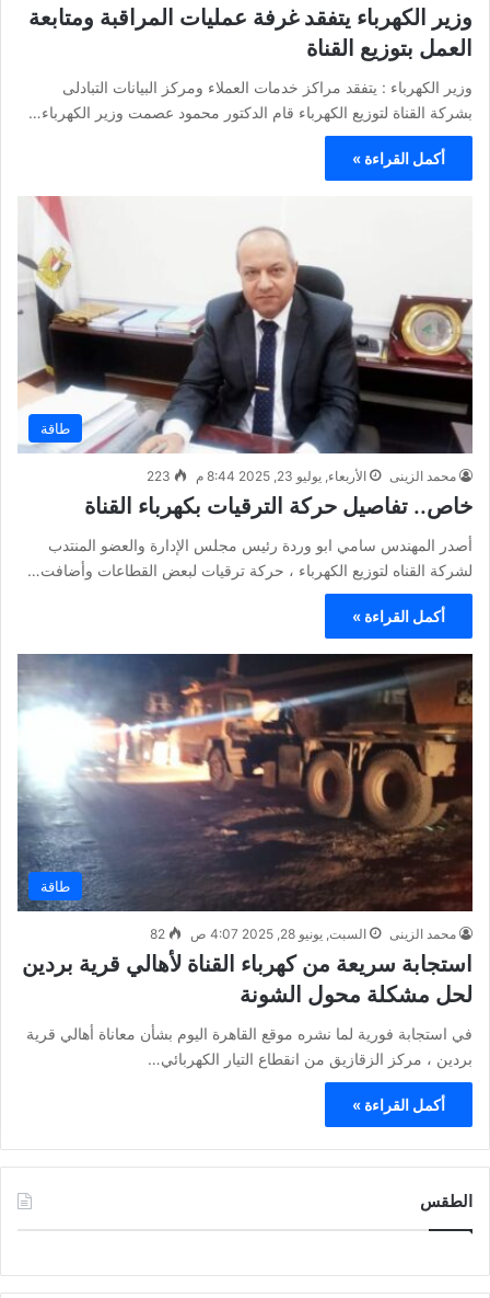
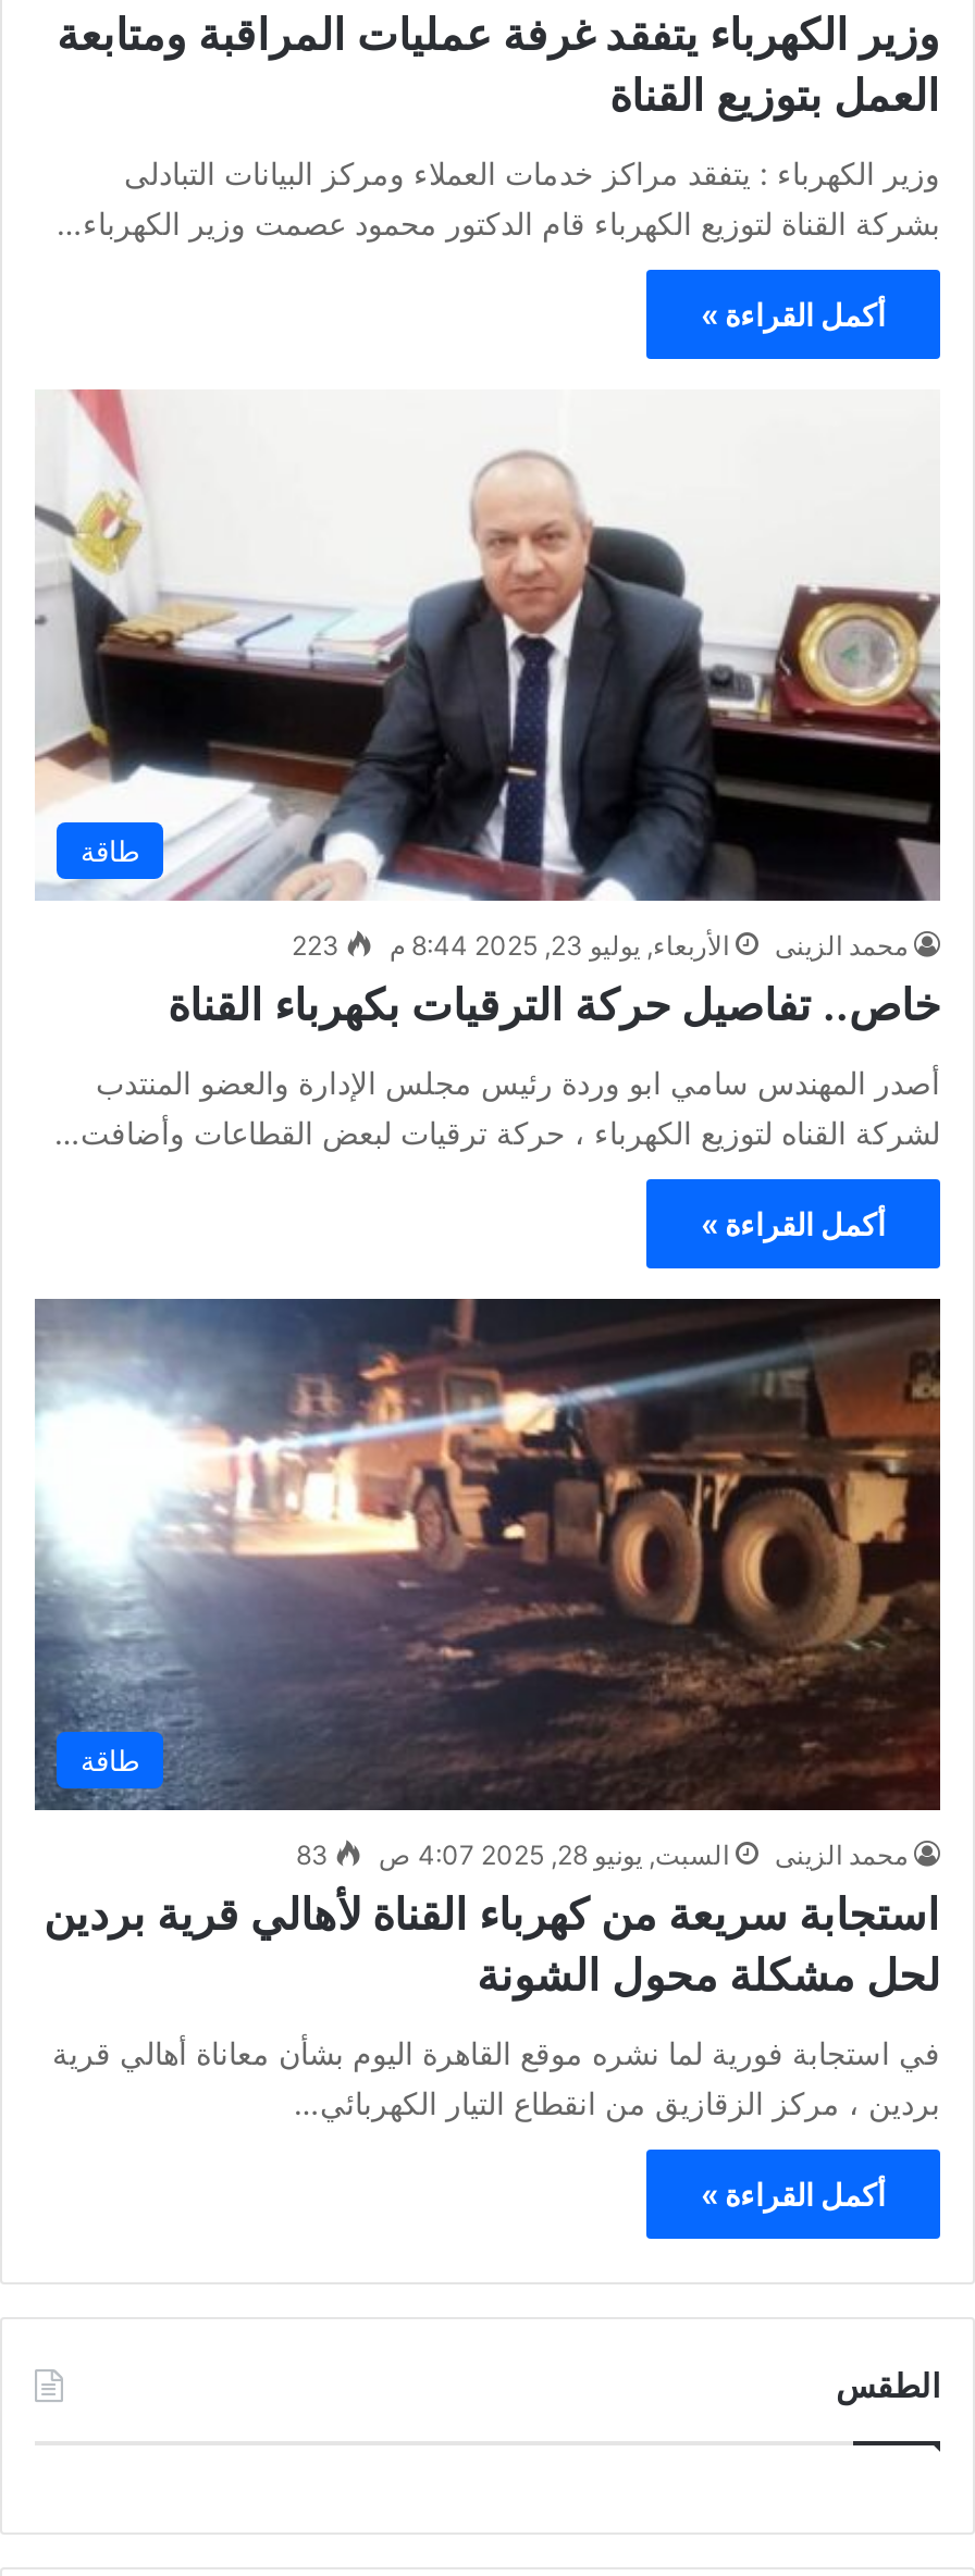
- 82
+ 83
